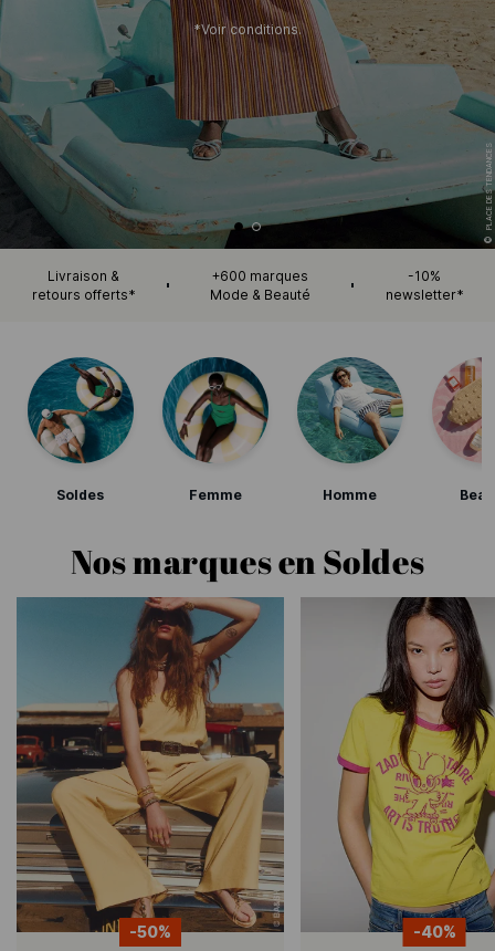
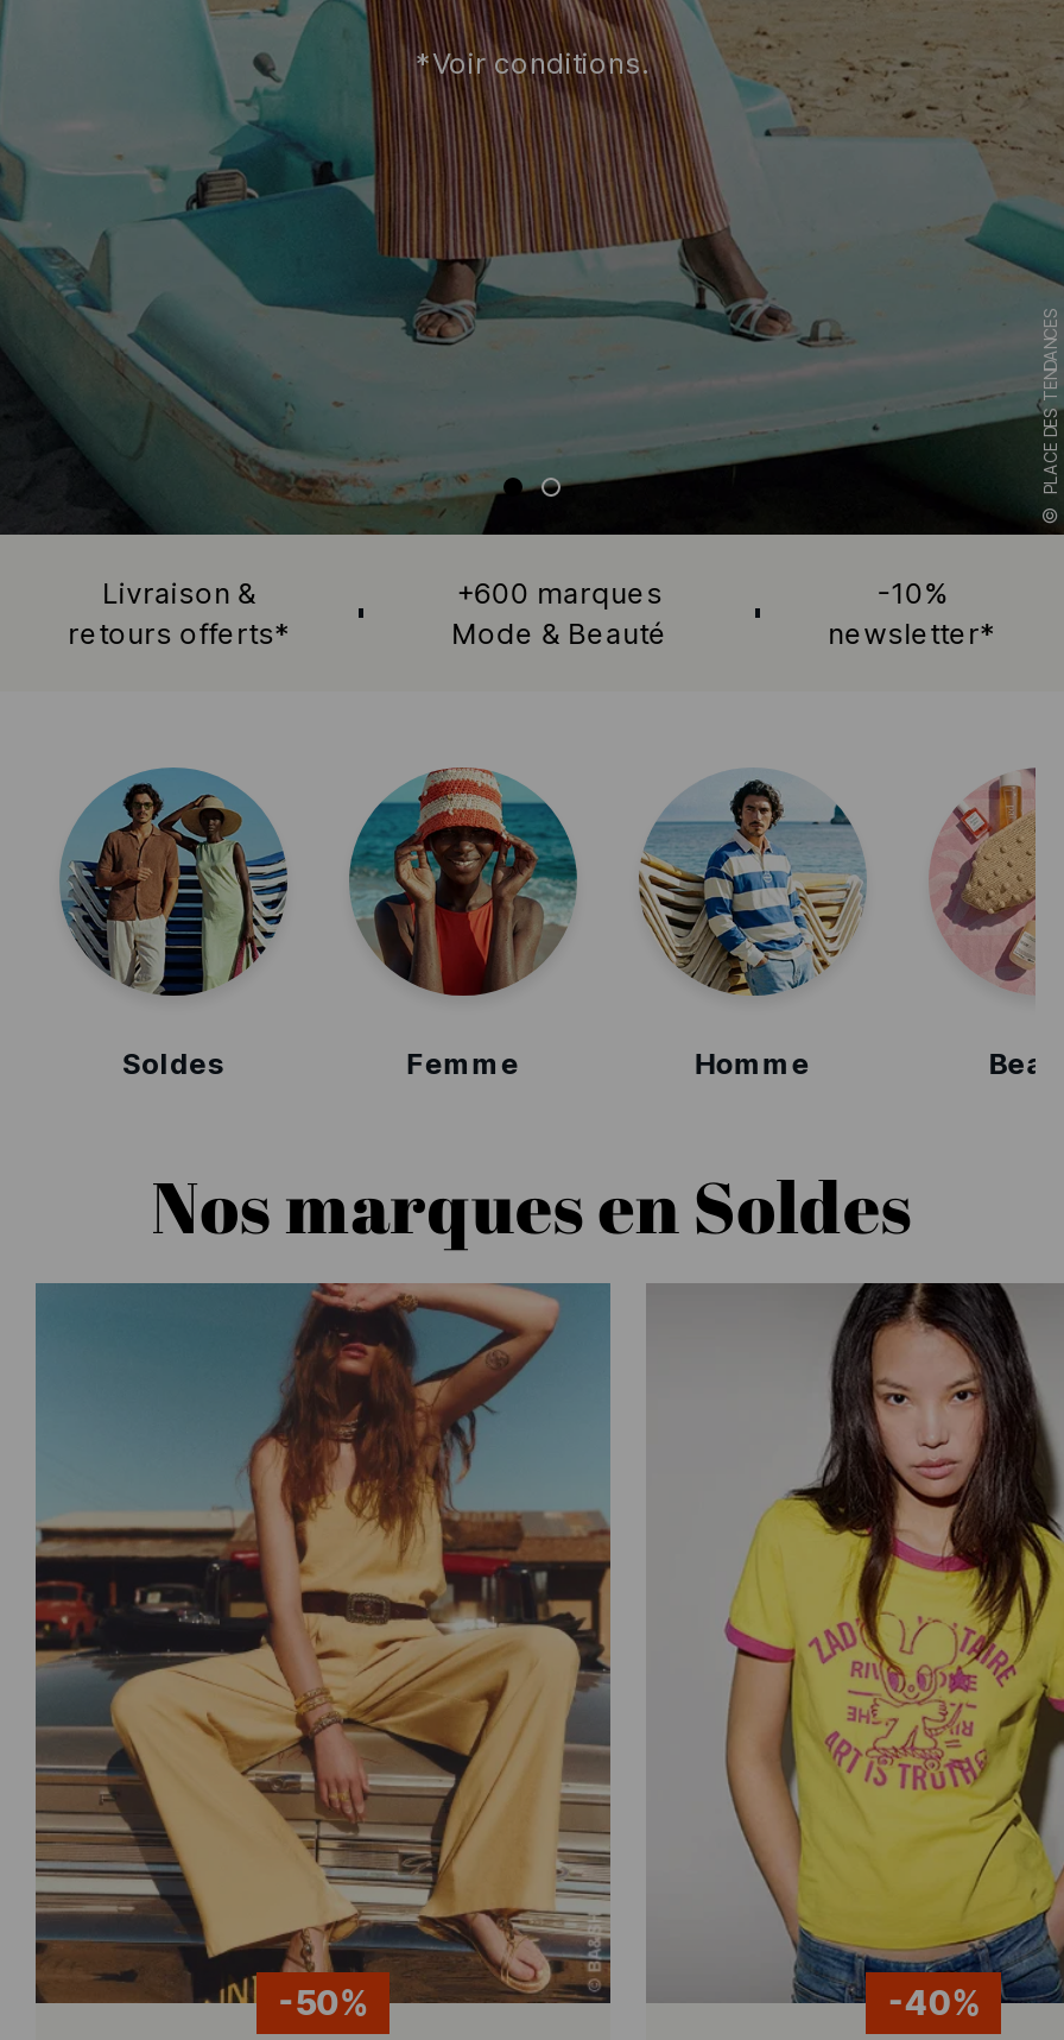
- [image]
+ [image]

- [image]
+ [image]

- [image]
+ [image]
